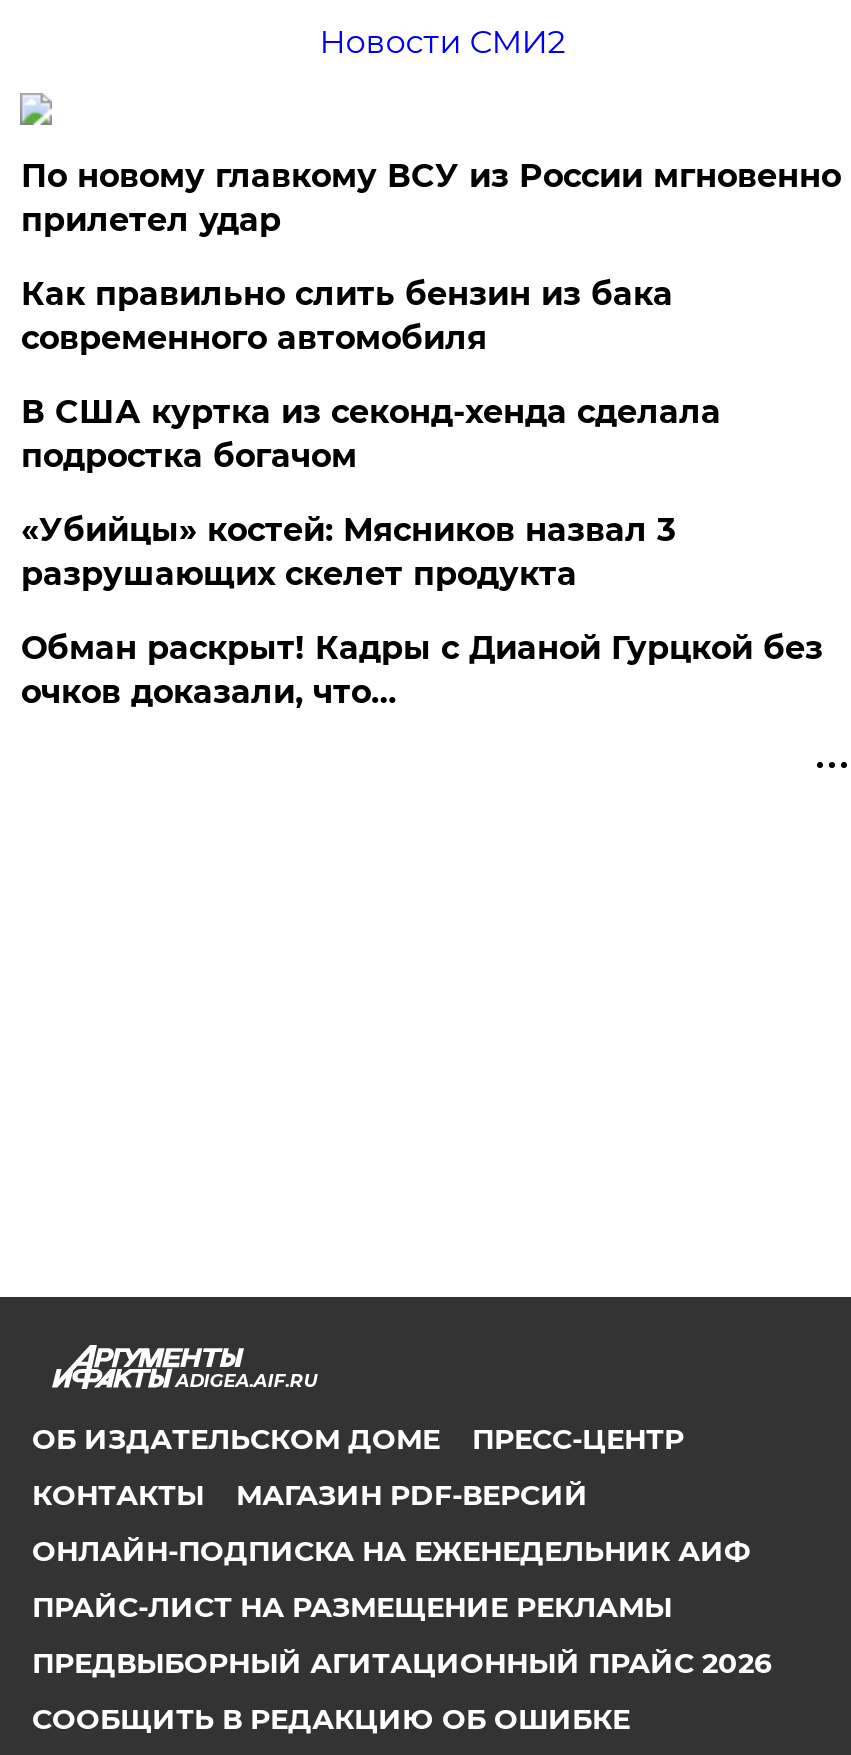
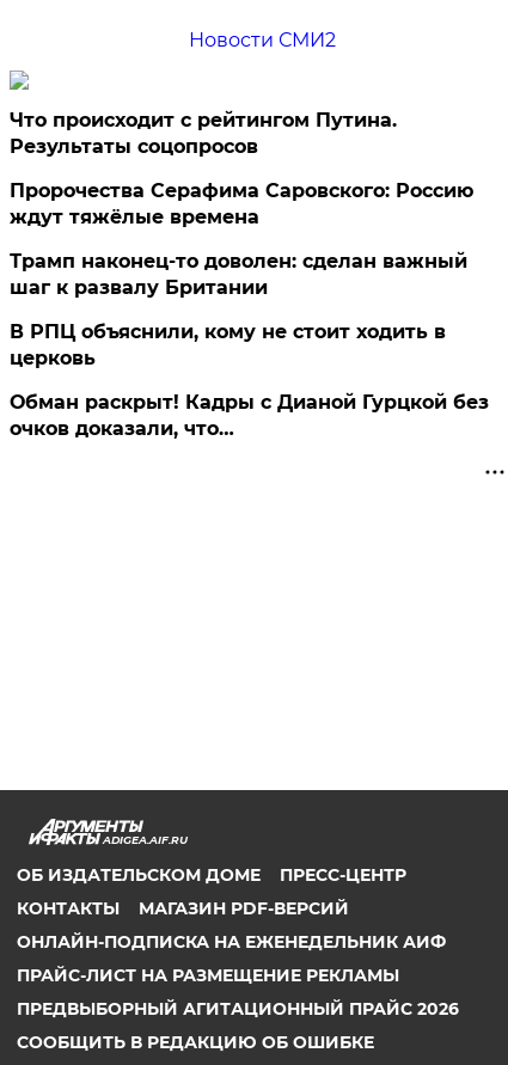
- По новому главкому ВСУ из России мгновенно
- прилетел удар
+ Что происходит с рейтингом Путина.
+ Результаты соцопросов

- Как правильно слить бензин из бака
- современного автомобиля
+ Пророчества Серафима Саровского: Россию
+ ждут тяжёлые времена

- В США куртка из секонд-хенда сделала
- подростка богачом
+ Трамп наконец-то доволен: сделан важный
+ шаг к развалу Британии

- «Убийцы» костей: Мясников назвал 3
- разрушающих скелет продукта
+ В РПЦ объяснили, кому не стоит ходить в
+ церковь
